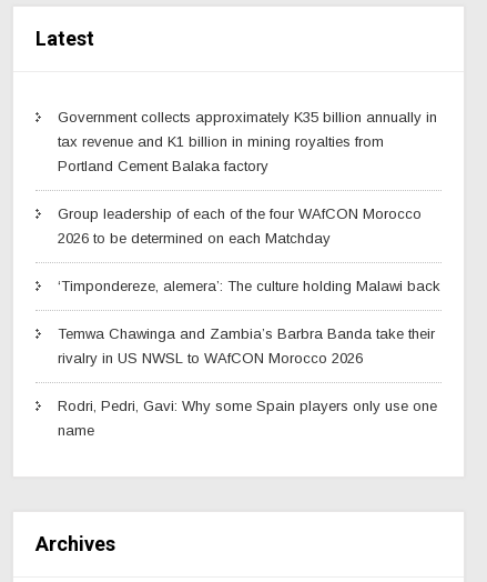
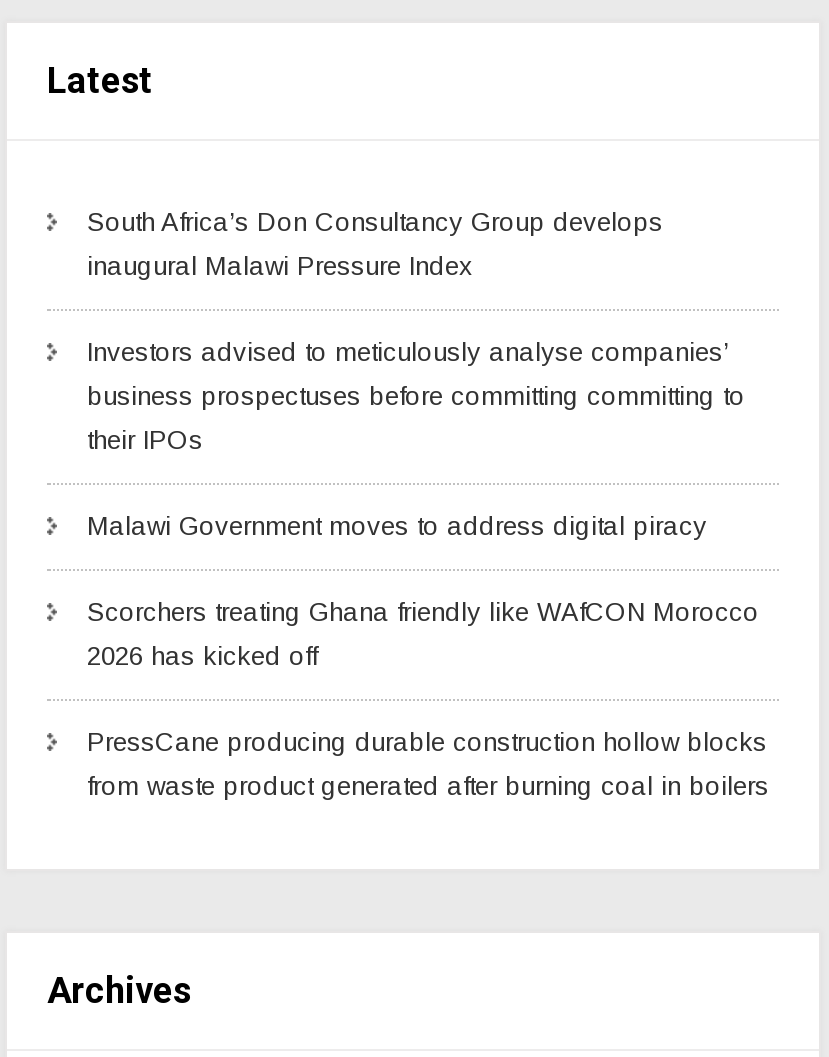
- Government collects approximately K35 billion annually in
+ South Africa’s Don Consultancy Group develops

- tax revenue and K1 billion in mining royalties from
+ inaugural Malawi Pressure Index

- Portland Cement Balaka factory
+ Investors advised to meticulously analyse companies’

- Group leadership of each of the four WAfCON Morocco
+ business prospectuses before committing committing to

- 2026 to be determined on each Matchday
+ their IPOs

- ‘Timpondereze, alemera’: The culture holding Malawi back
+ Malawi Government moves to address digital piracy

- Temwa Chawinga and Zambia’s Barbra Banda take their
+ Scorchers treating Ghana friendly like WAfCON Morocco

- rivalry in US NWSL to WAfCON Morocco 2026
+ 2026 has kicked off

- Rodri, Pedri, Gavi: Why some Spain players only use one
+ PressCane producing durable construction hollow blocks

- name
+ from waste product generated after burning coal in boilers
